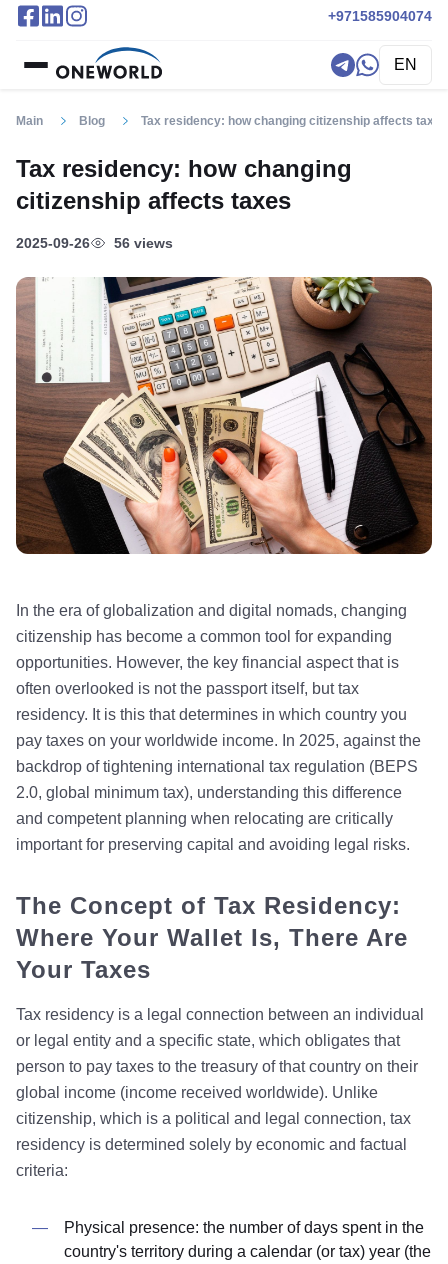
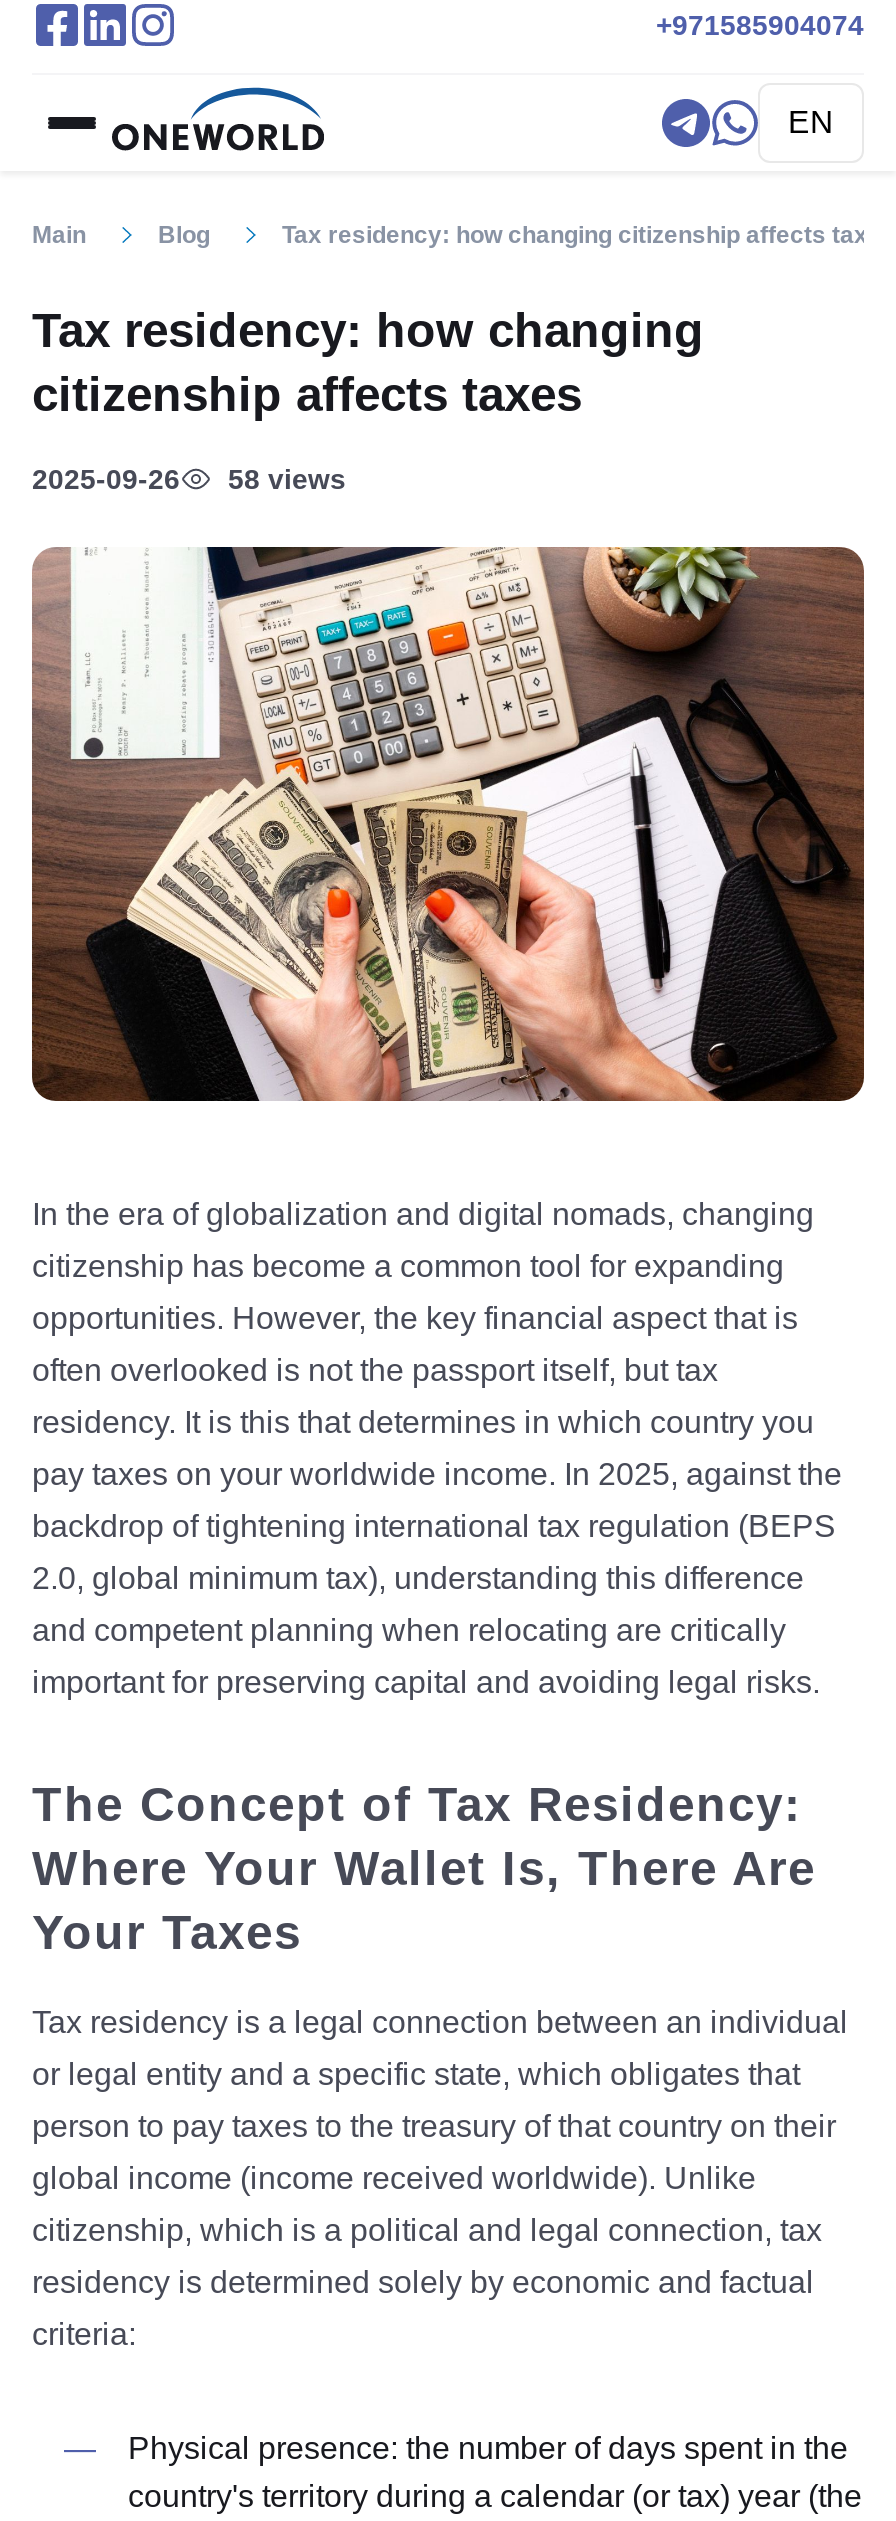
- 2025-09-26 56 views
+ 2025-09-26 58 views
